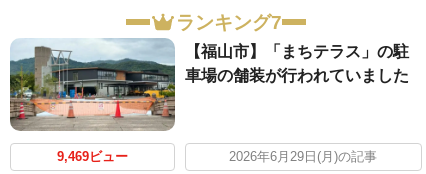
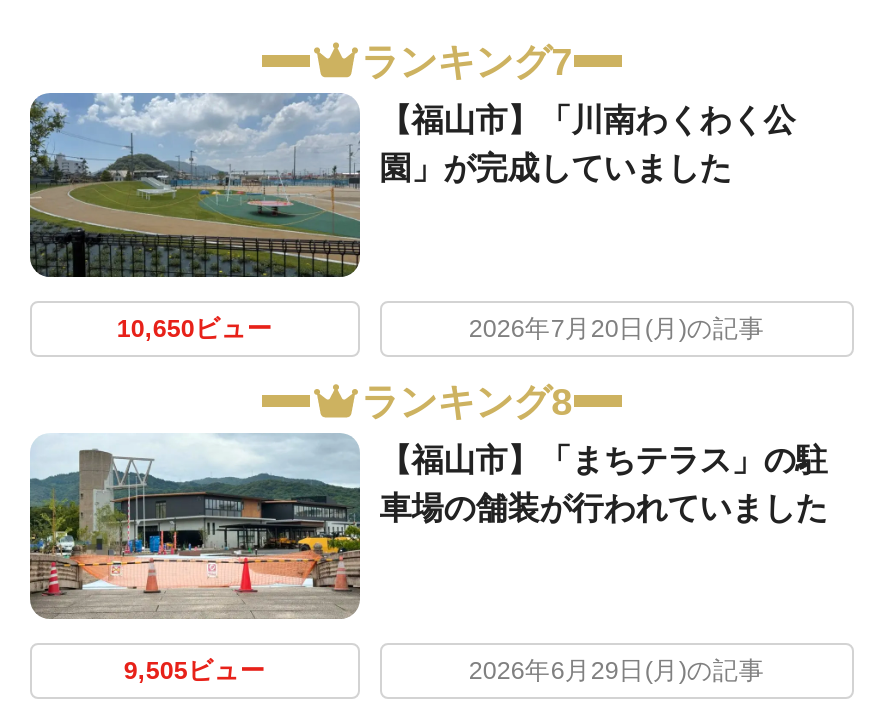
+ [image]
+ 【福山市】「川南わくわく公
+ 園」が完成していました

+ 10,650ビュー
+ 2026年7月20日(月)の記事
+ ランキング8

- 9,469ビュー
+ 9,505ビュー
